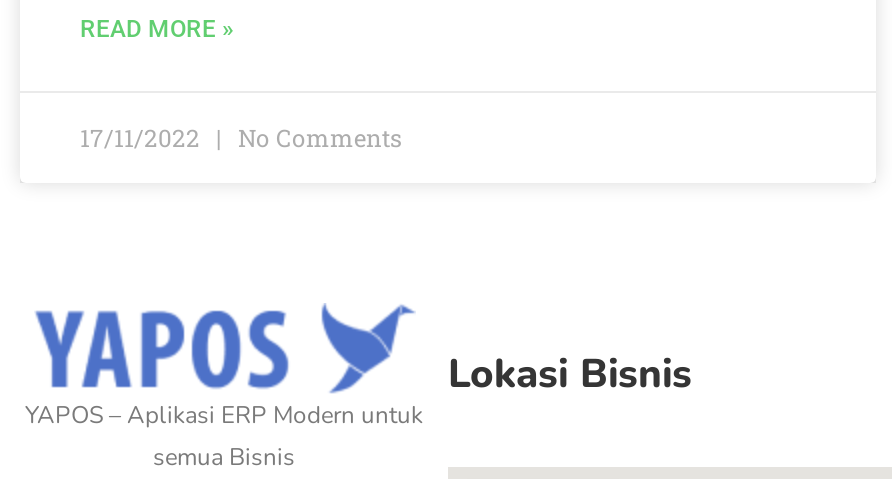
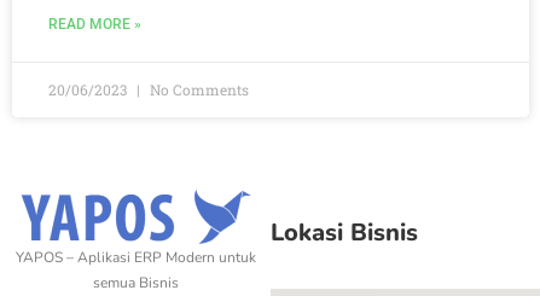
- 17/11/2022 No Comments
+ 20/06/2023 No Comments
